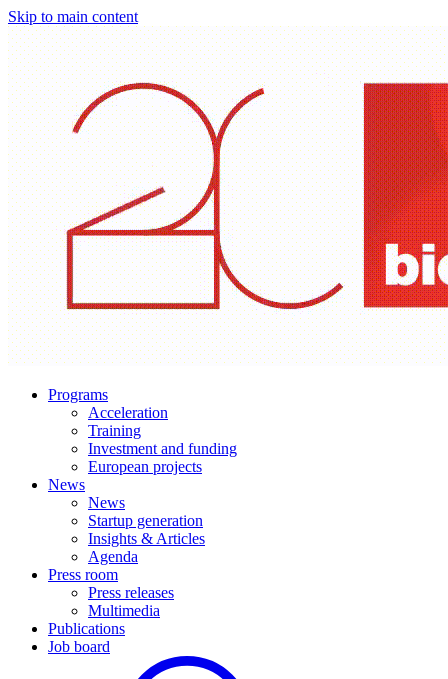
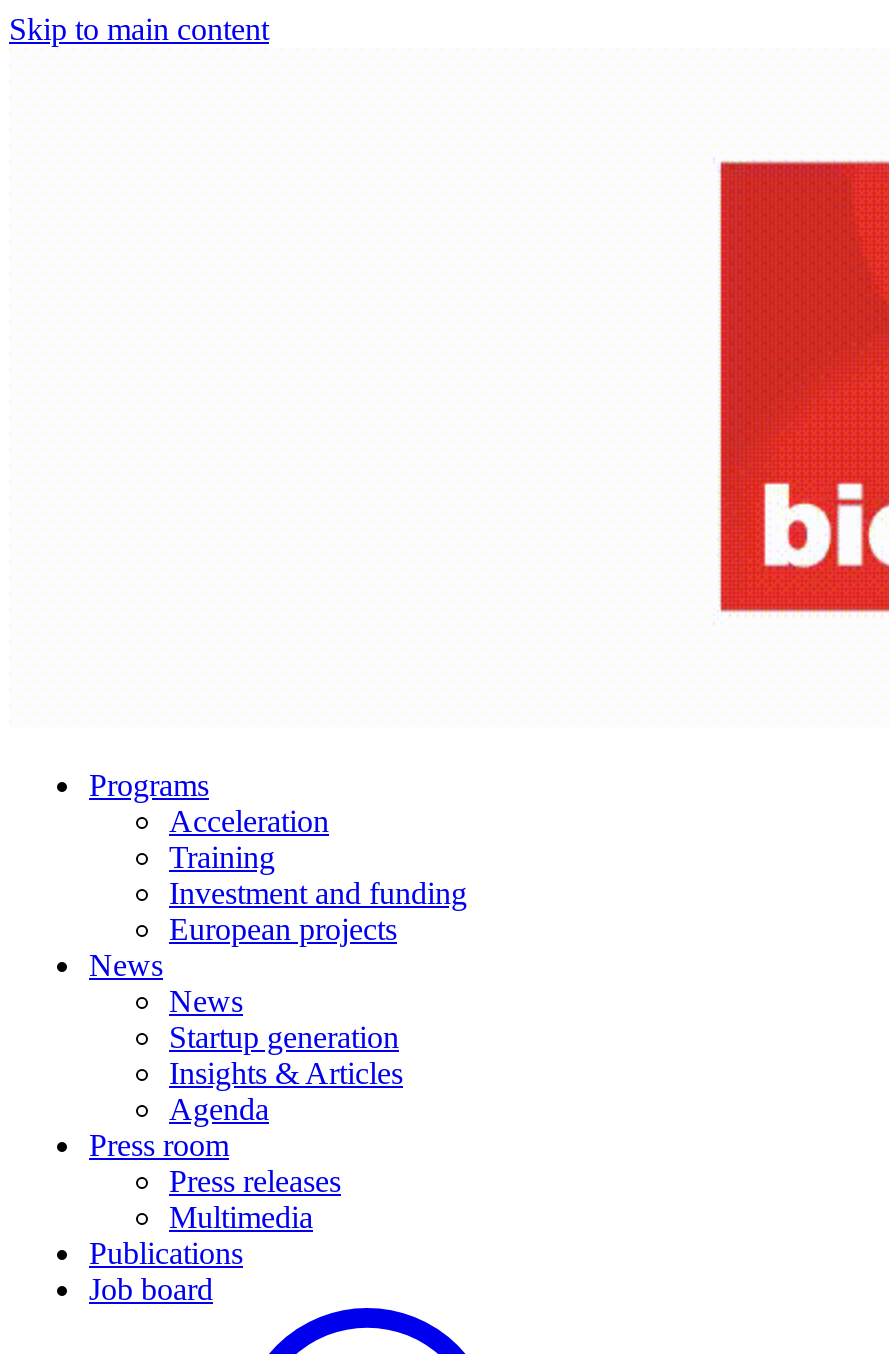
- [image]
